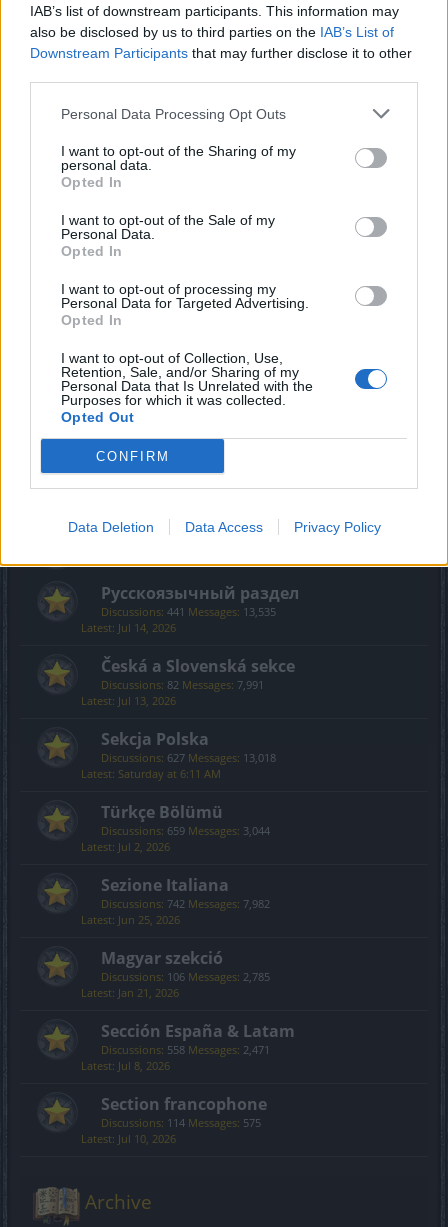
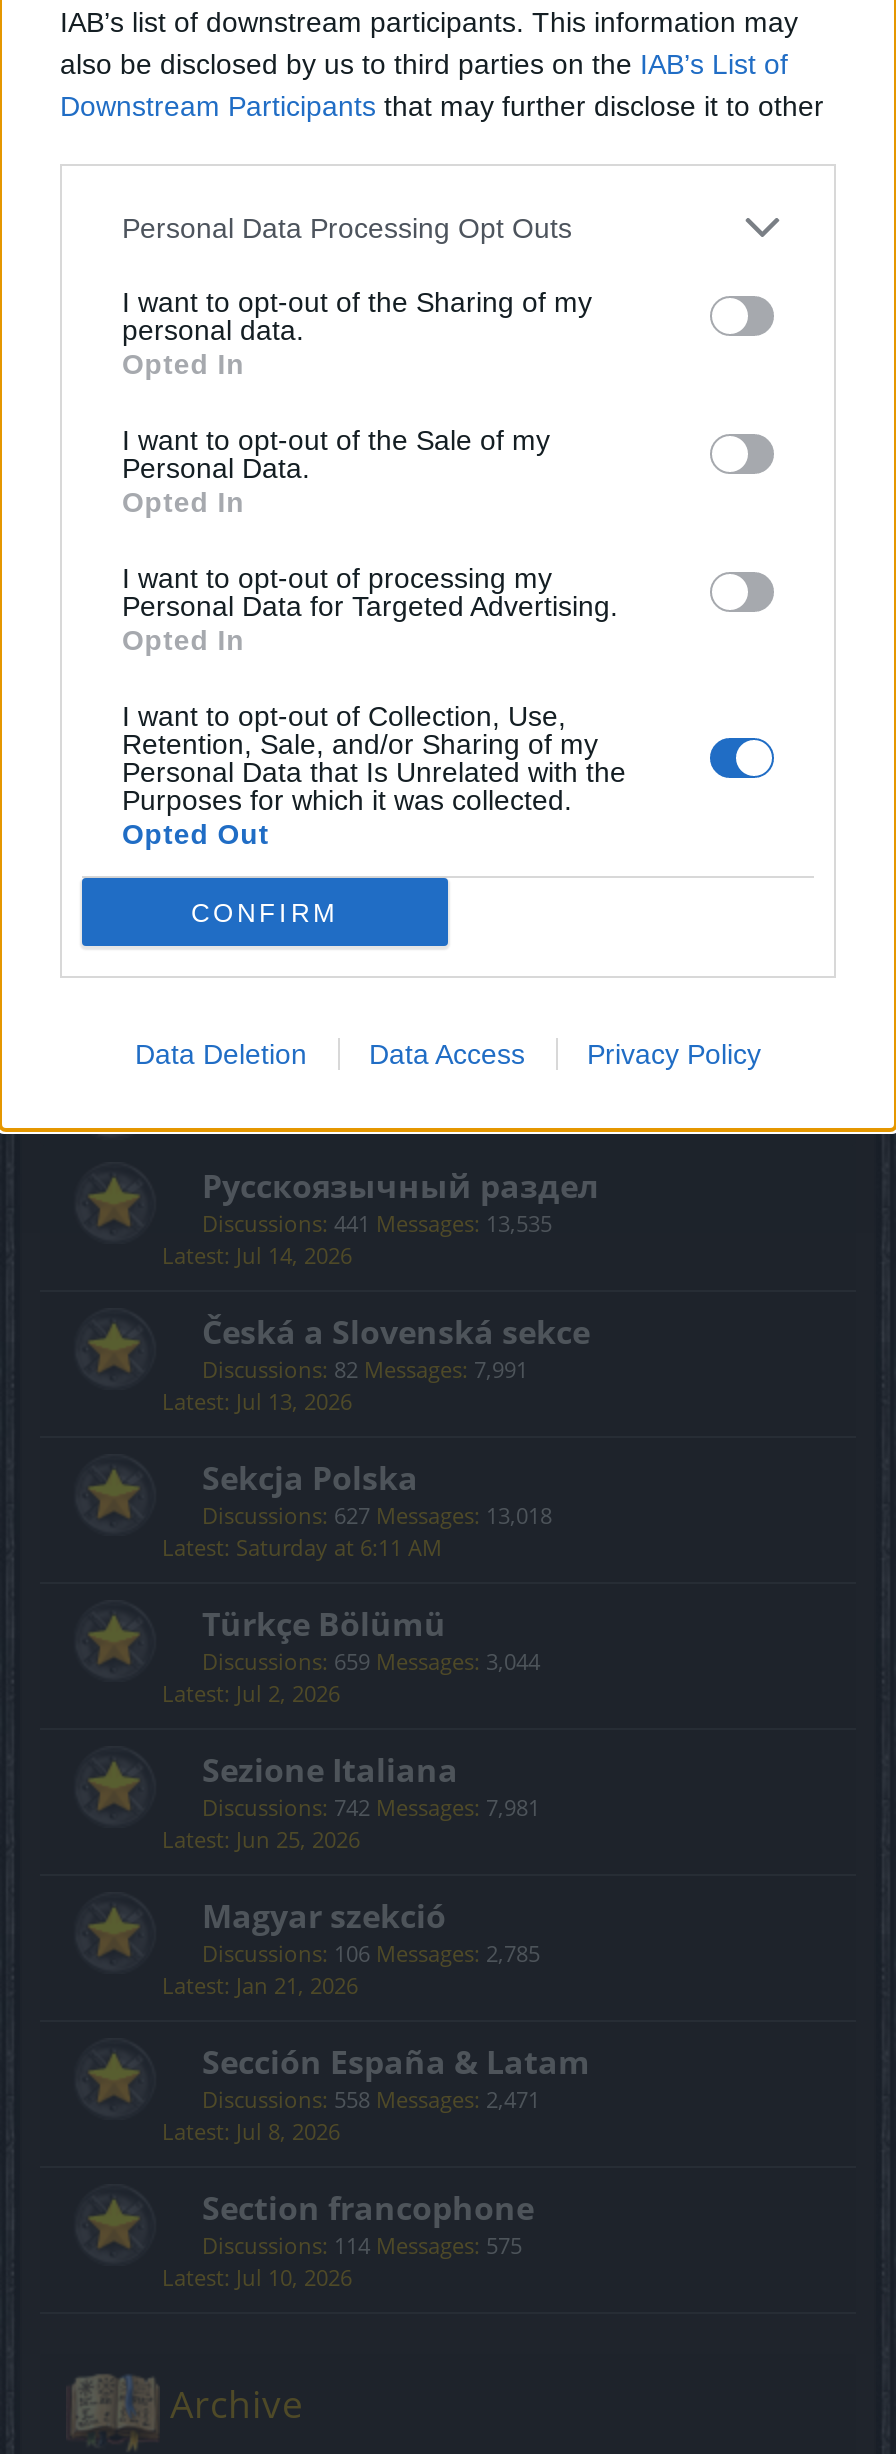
- Discussions: 742 Messages: 7,982
+ Discussions: 742 Messages: 7,981
